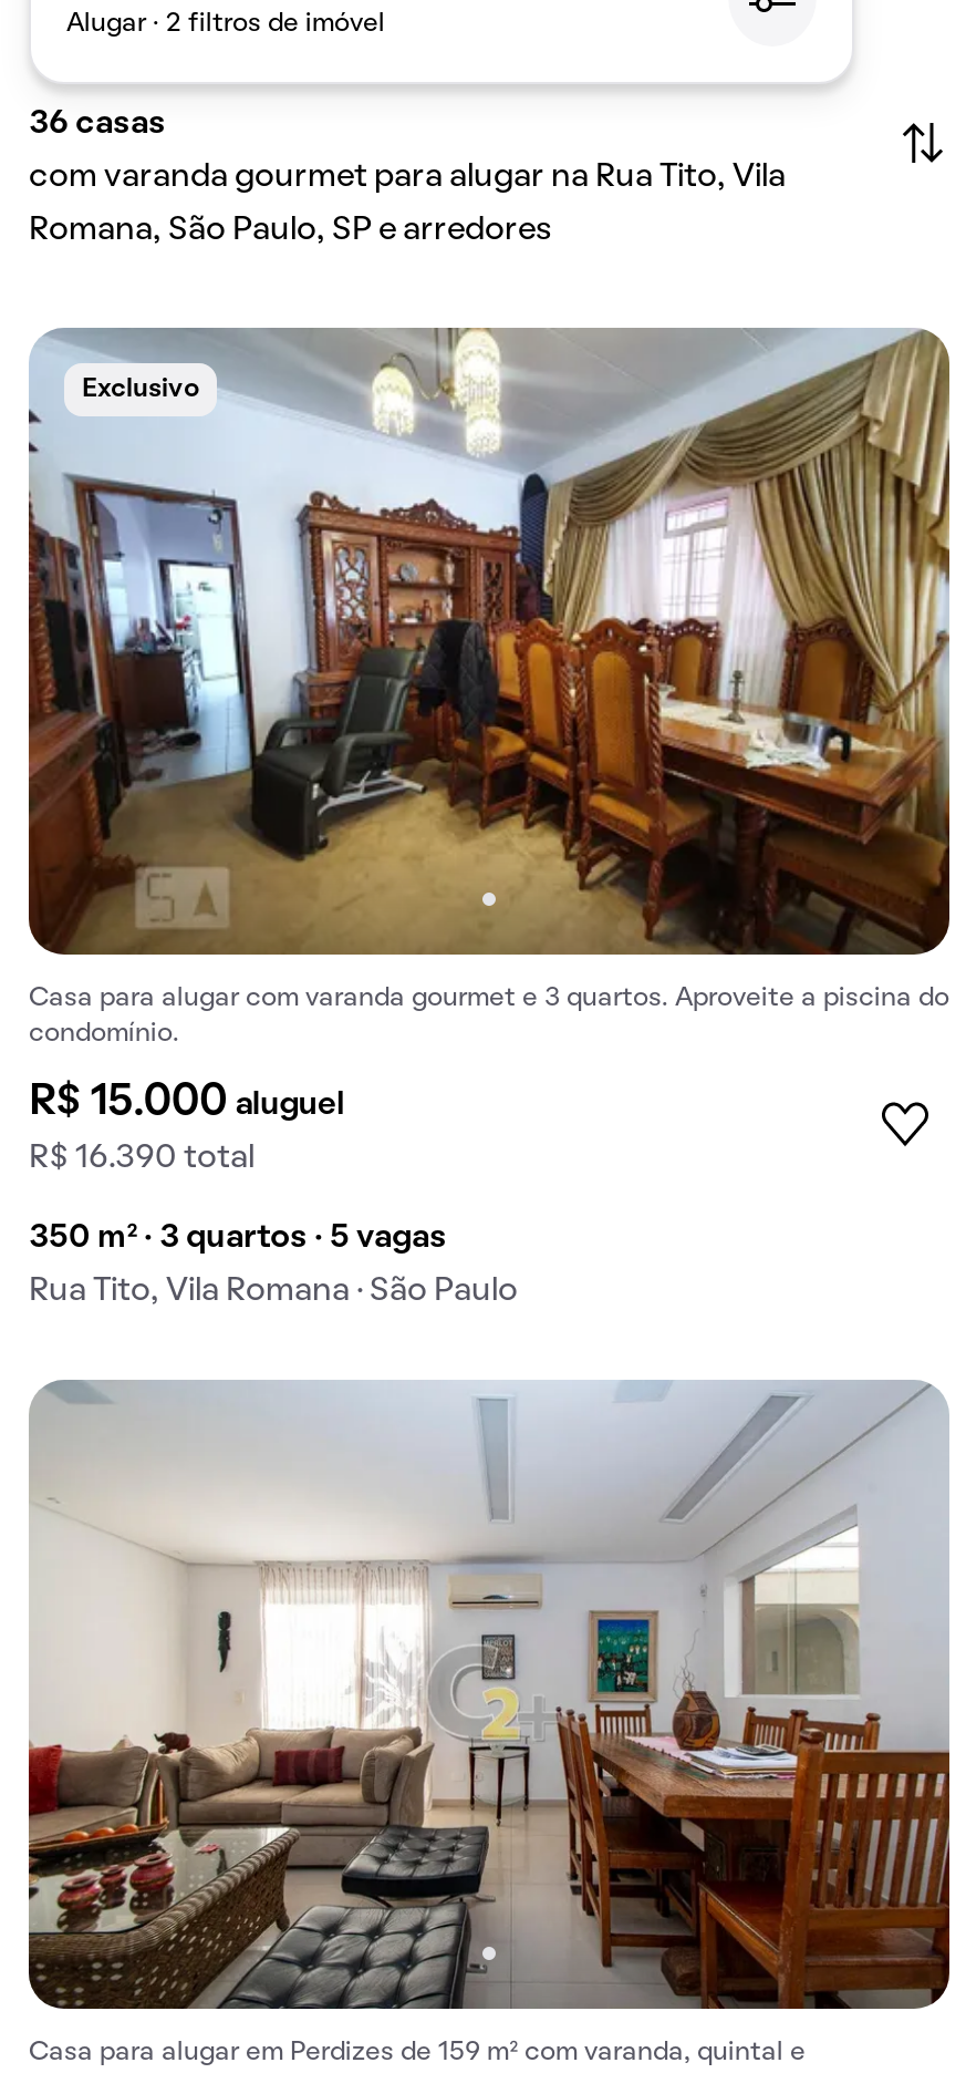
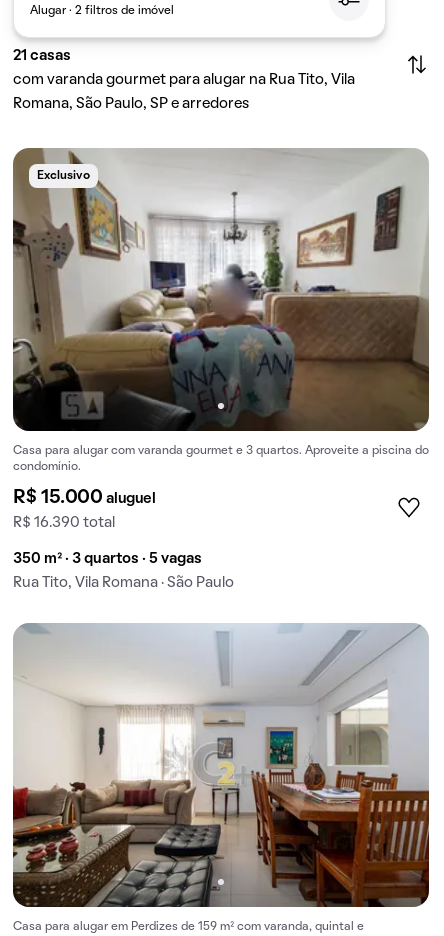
- 36 casas
+ 21 casas

- [image]
+ [image]
